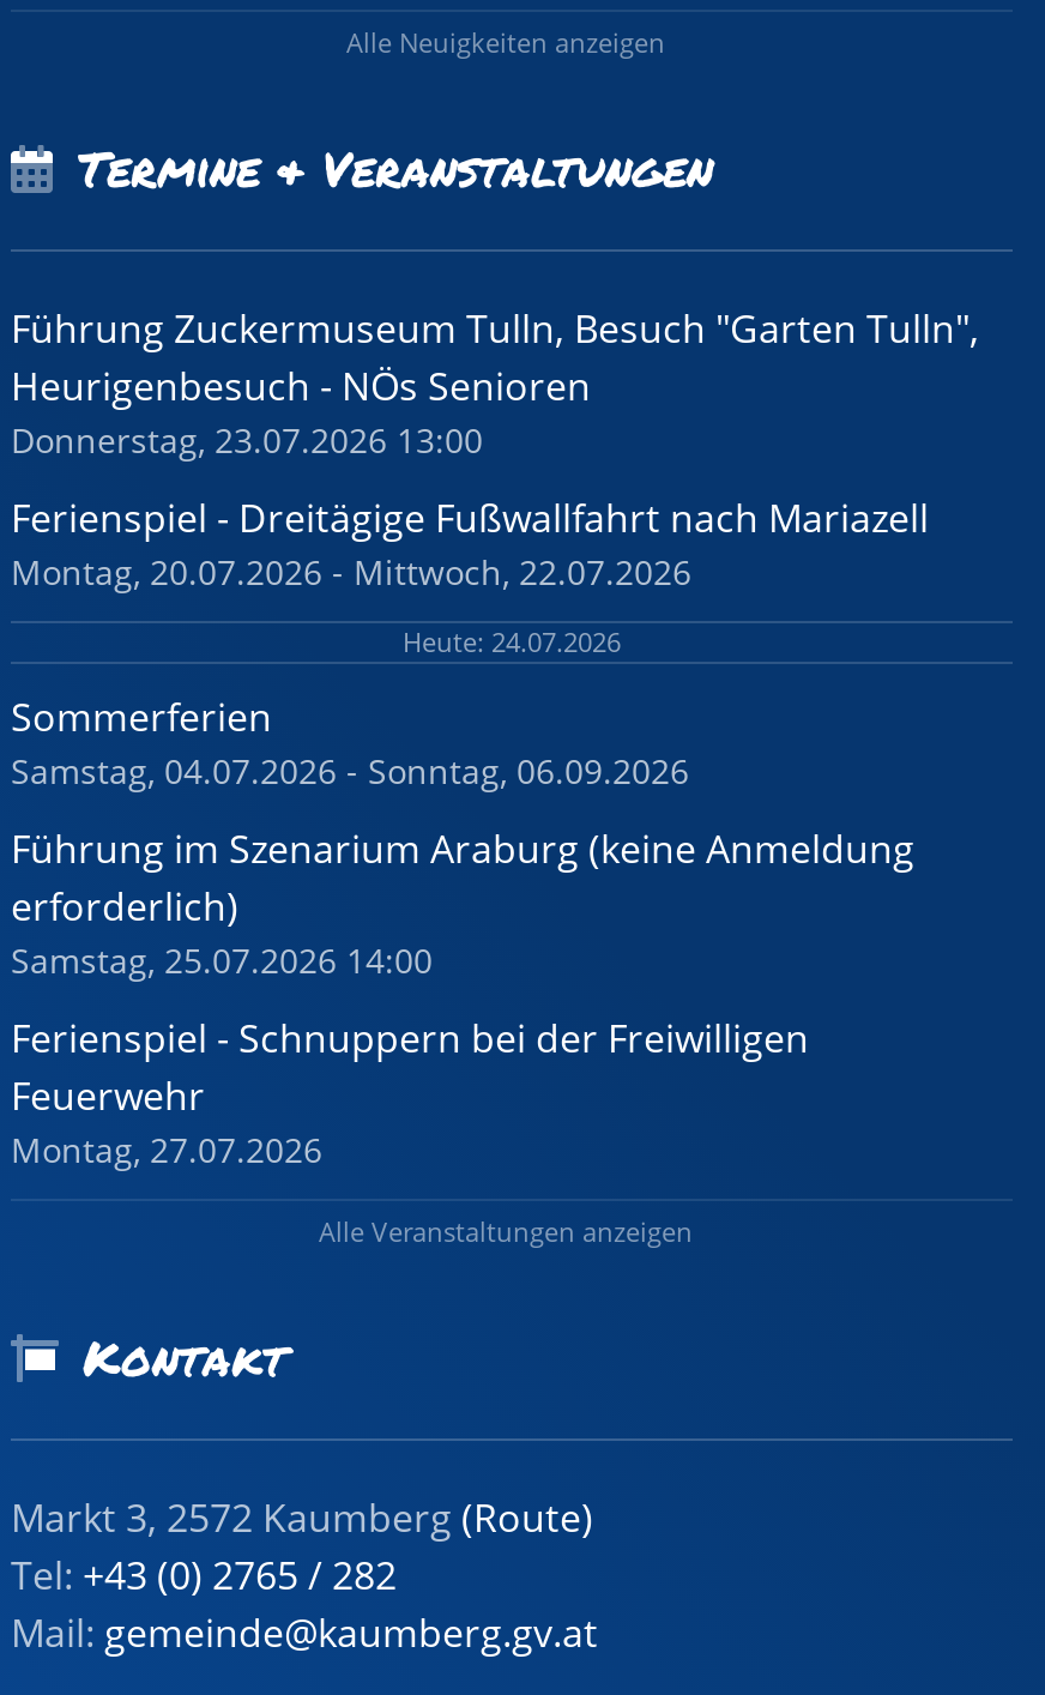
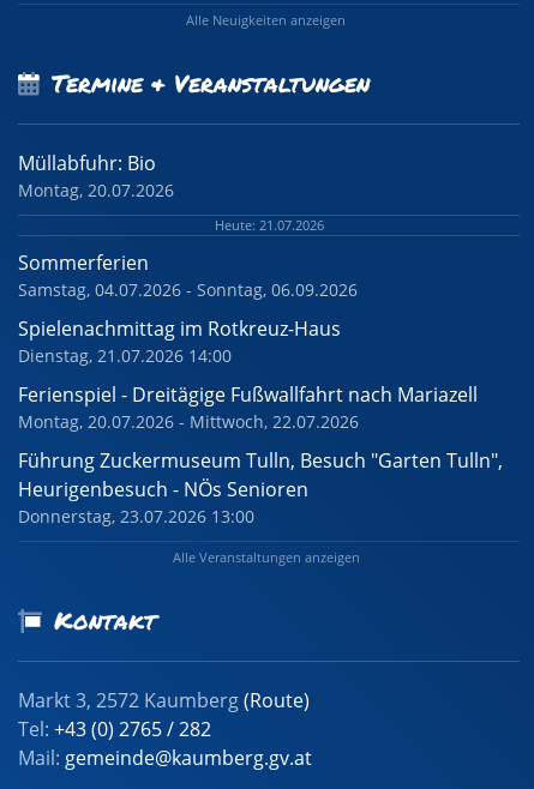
+ Müllabfuhr: Bio
+ Montag, 20.07.2026
+ Heute: 21.07.2026
+ Spielenachmittag im Rotkreuz-Haus
+ Dienstag, 21.07.2026 14:00

moved down: Führung Zuckermuseum Tulln, Besuch "Garten Tulln", | Heurigenbesuch - NÖs Senioren | Donnerstag, 23.07.2026 13:00

moved up: Ferienspiel - Dreitägige Fußwallfahrt nach Mariazell | Montag, 20.07.2026 - Mittwoch, 22.07.2026

- Heute: 24.07.2026
- Führung im Szenarium Araburg (keine Anmeldung
- erforderlich)
- Samstag, 25.07.2026 14:00
- Ferienspiel - Schnuppern bei der Freiwilligen
- Feuerwehr
- Montag, 27.07.2026

moved up: Sommerferien | Samstag, 04.07.2026 - Sonntag, 06.09.2026
